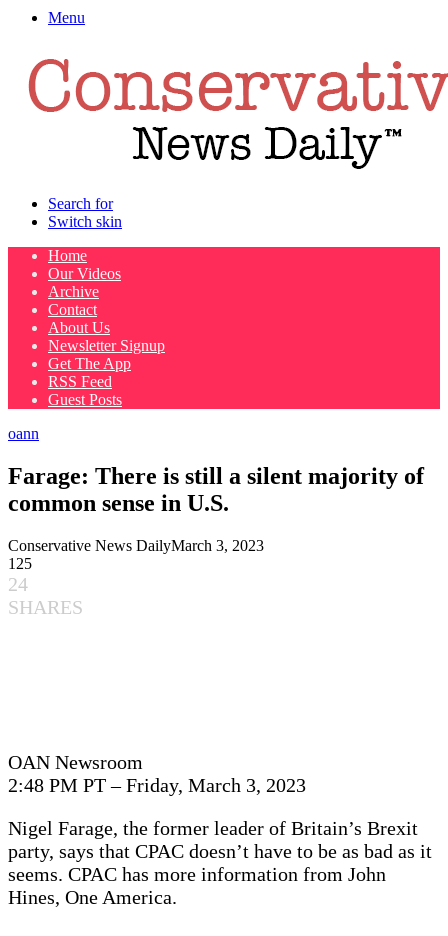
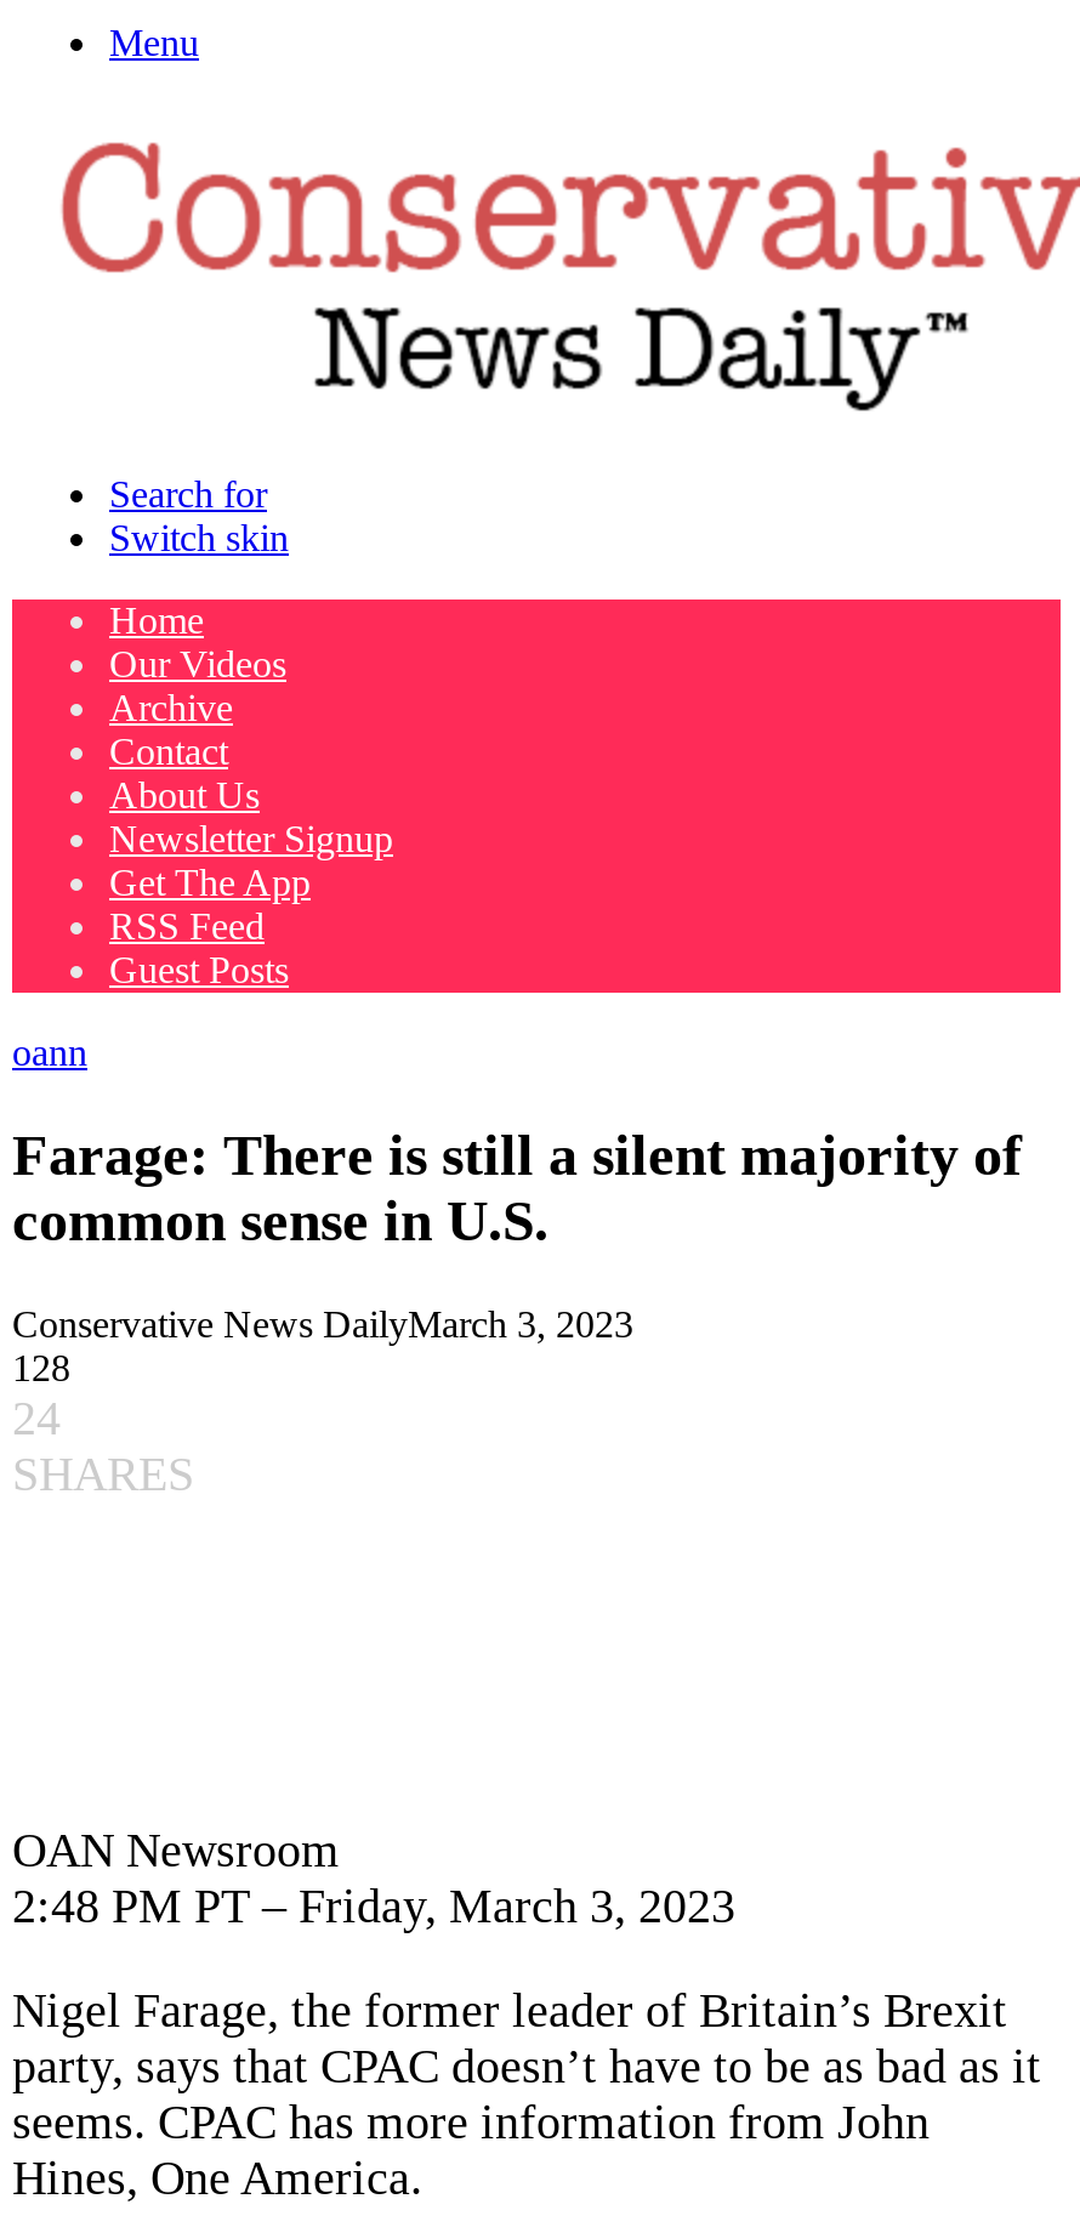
- 125
+ 128
